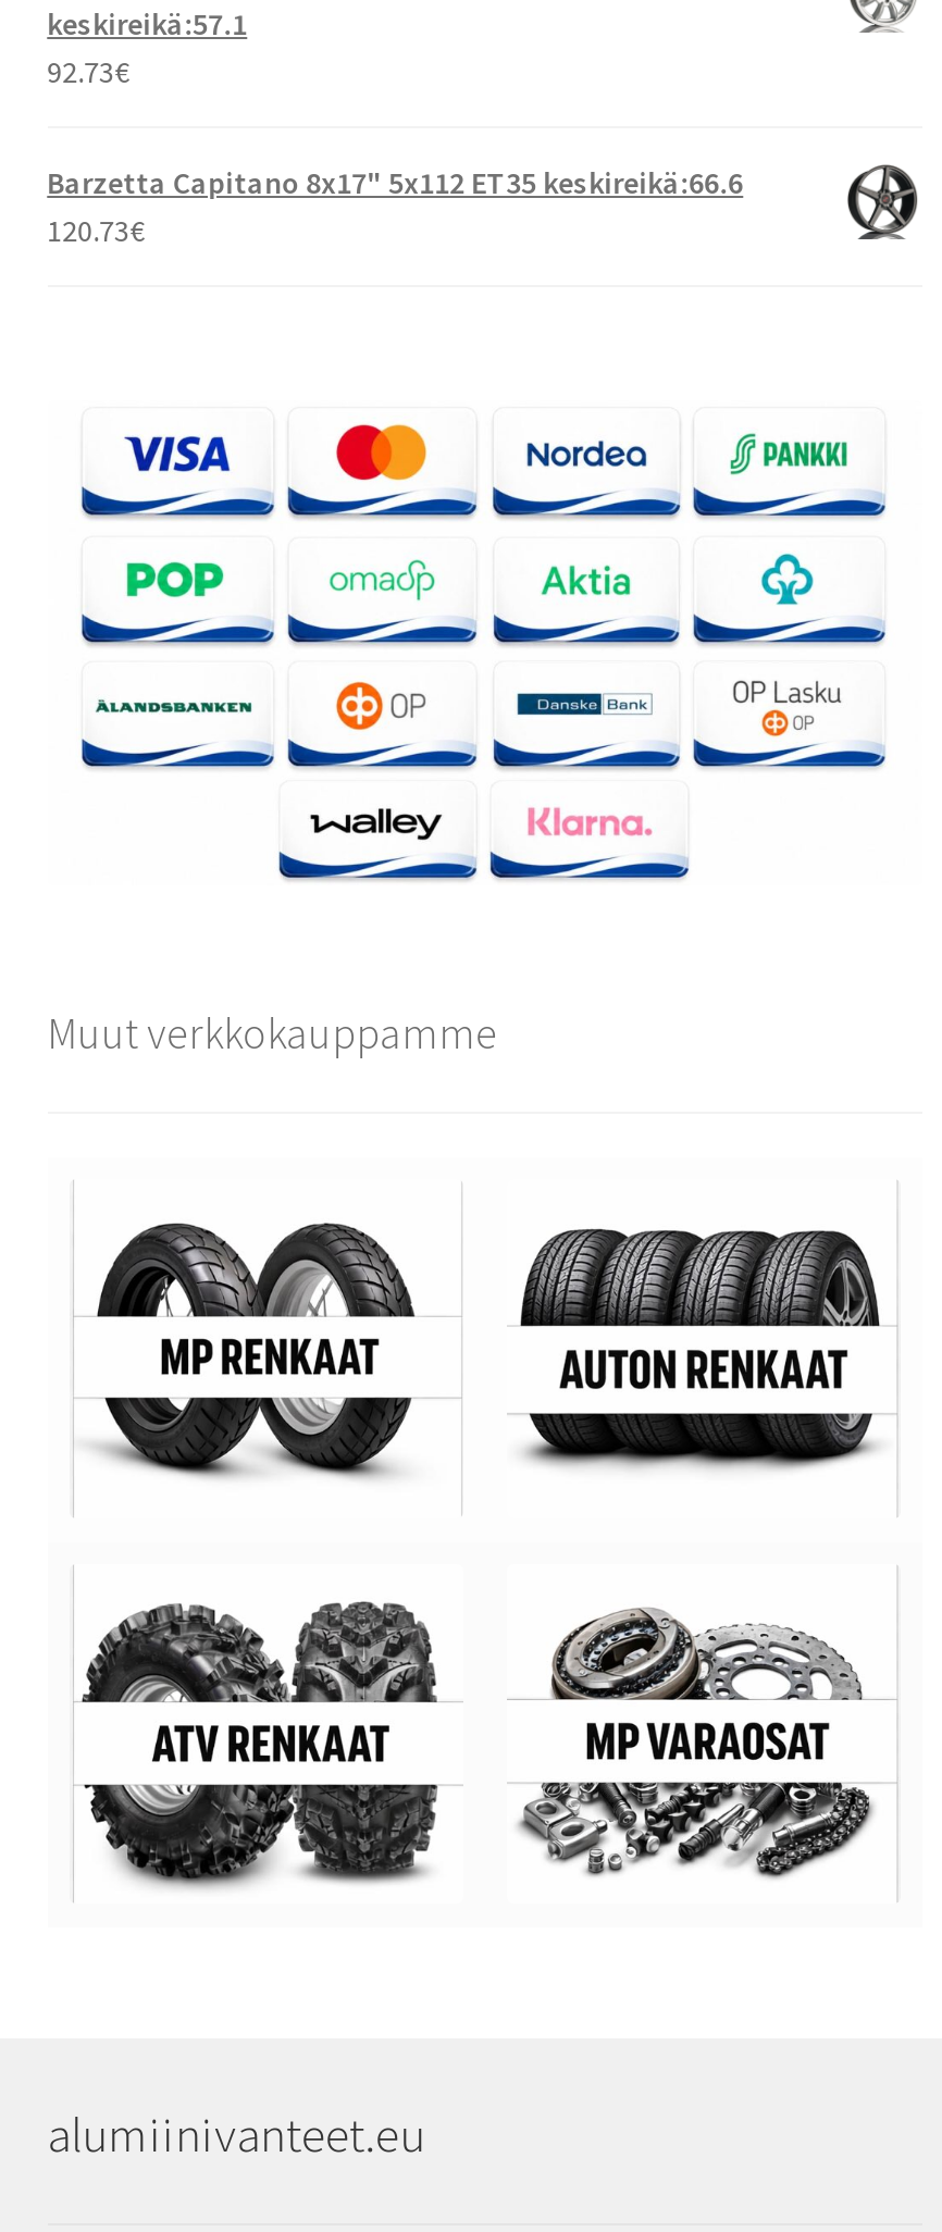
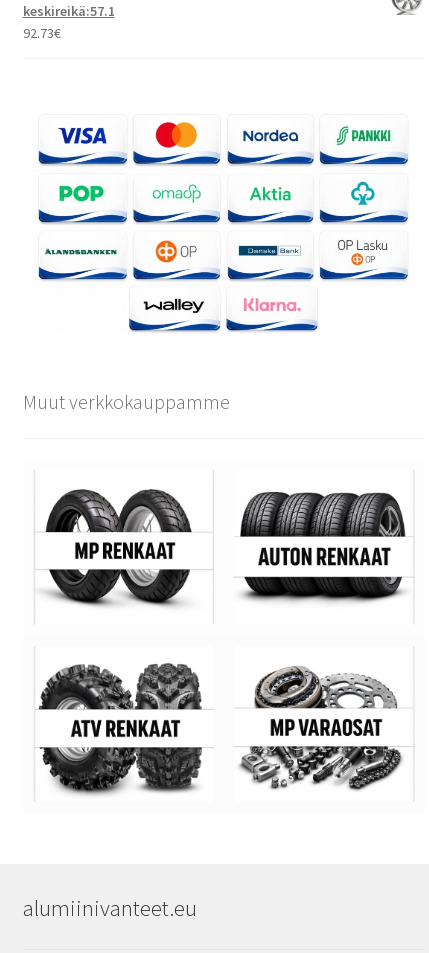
- Barzetta Capitano 8x17" 5x112 ET35 keskireikä:66.6
- 120.73€

- [image]
